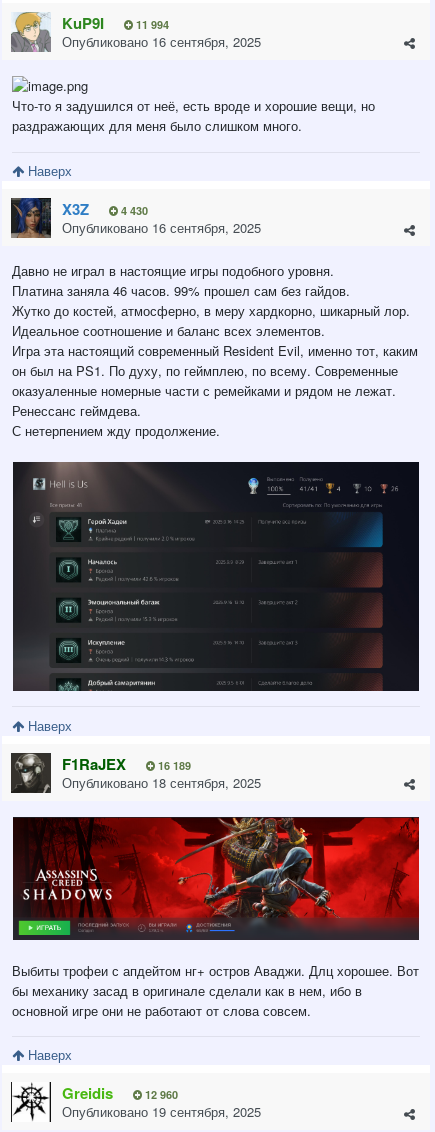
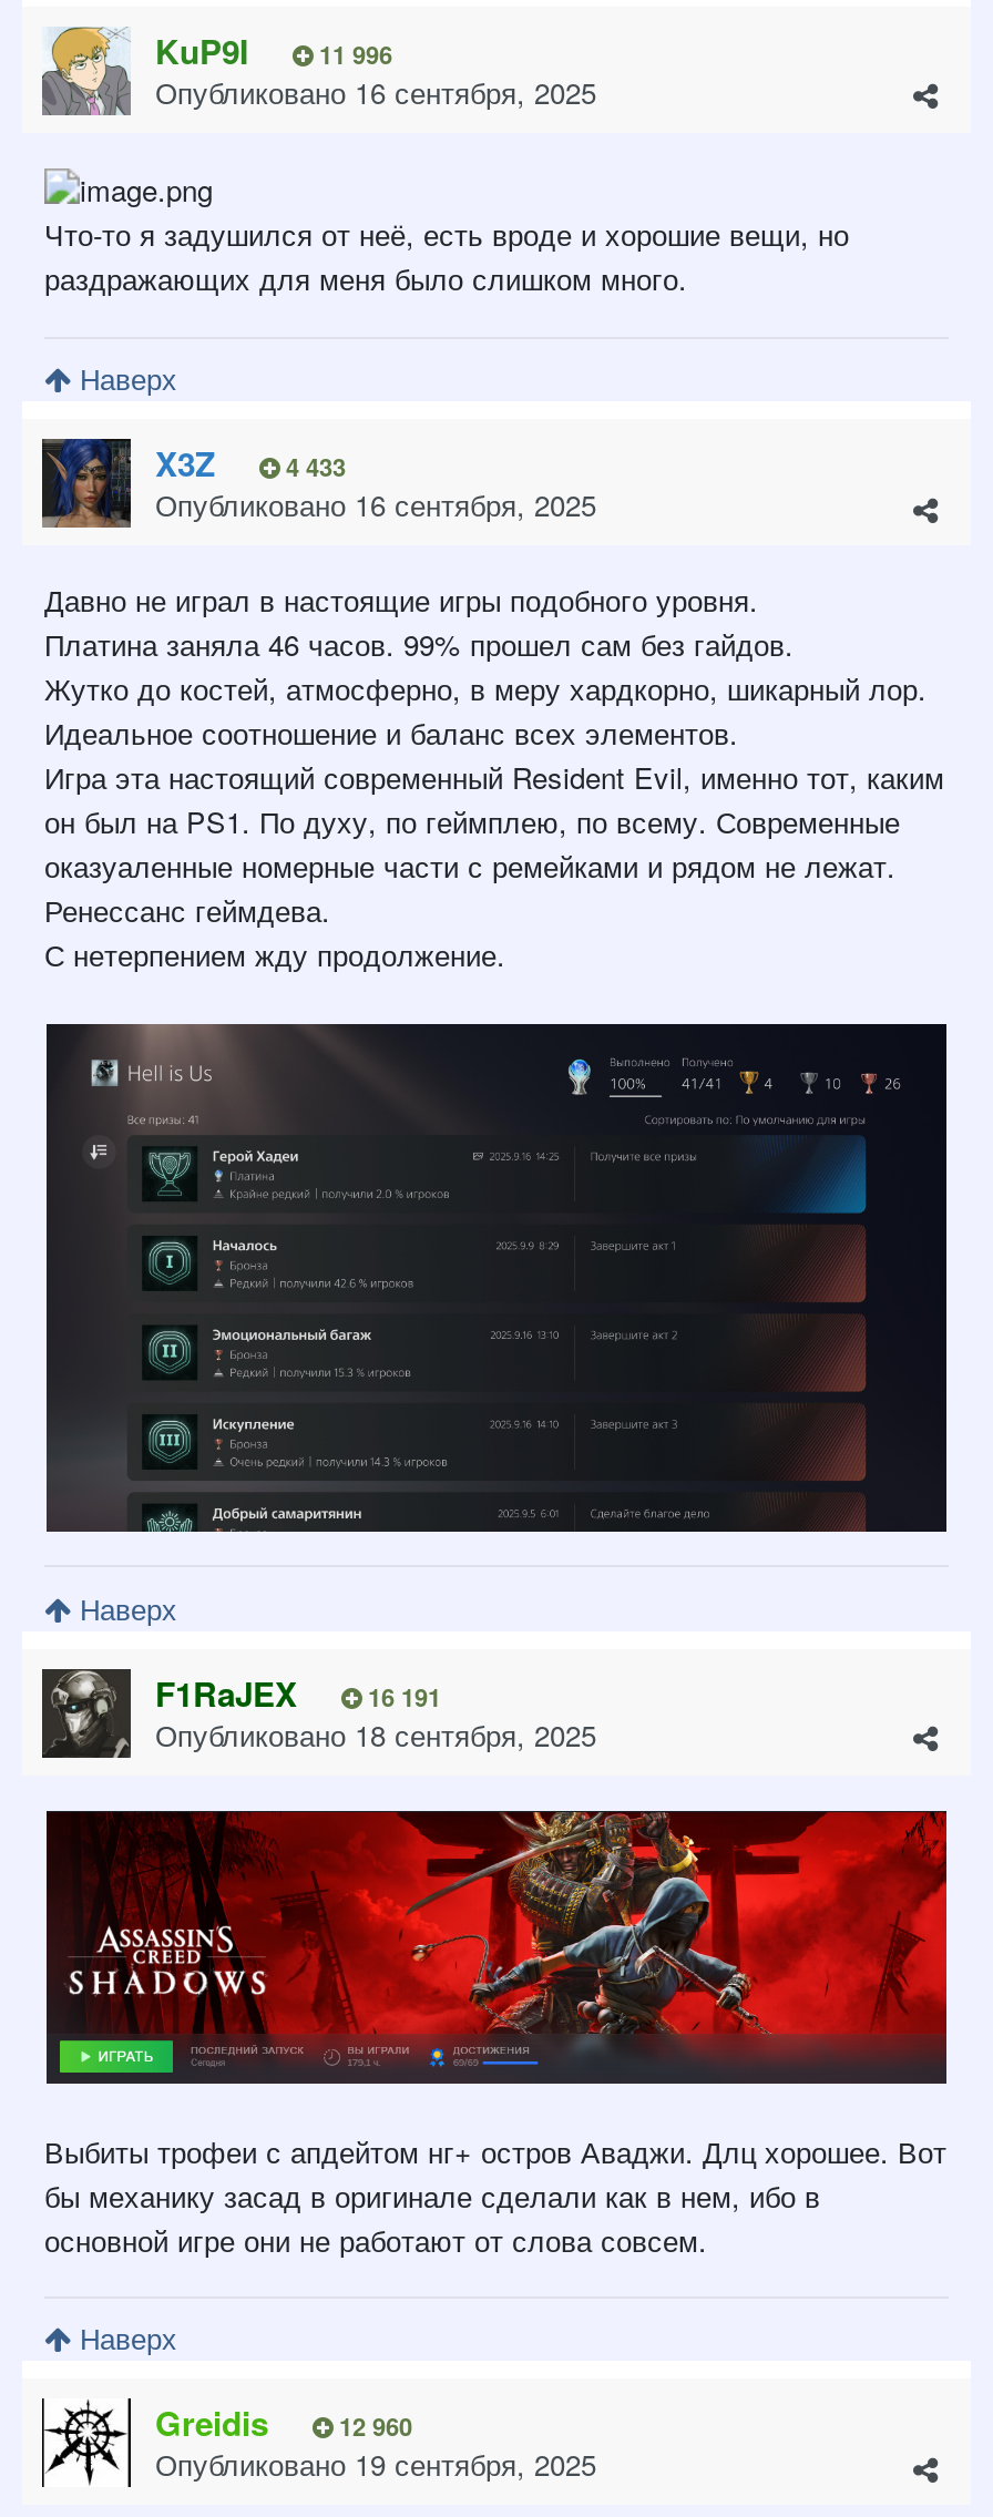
- KuP9I 11 994
+ KuP9I 11 996

- X3Z 4 430
+ X3Z 4 433

- F1RaJEX 16 189
+ F1RaJEX 16 191
